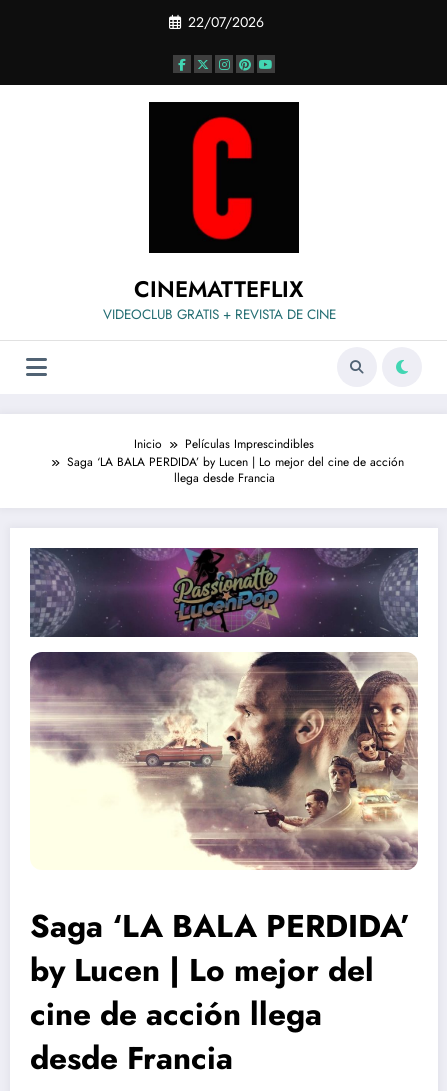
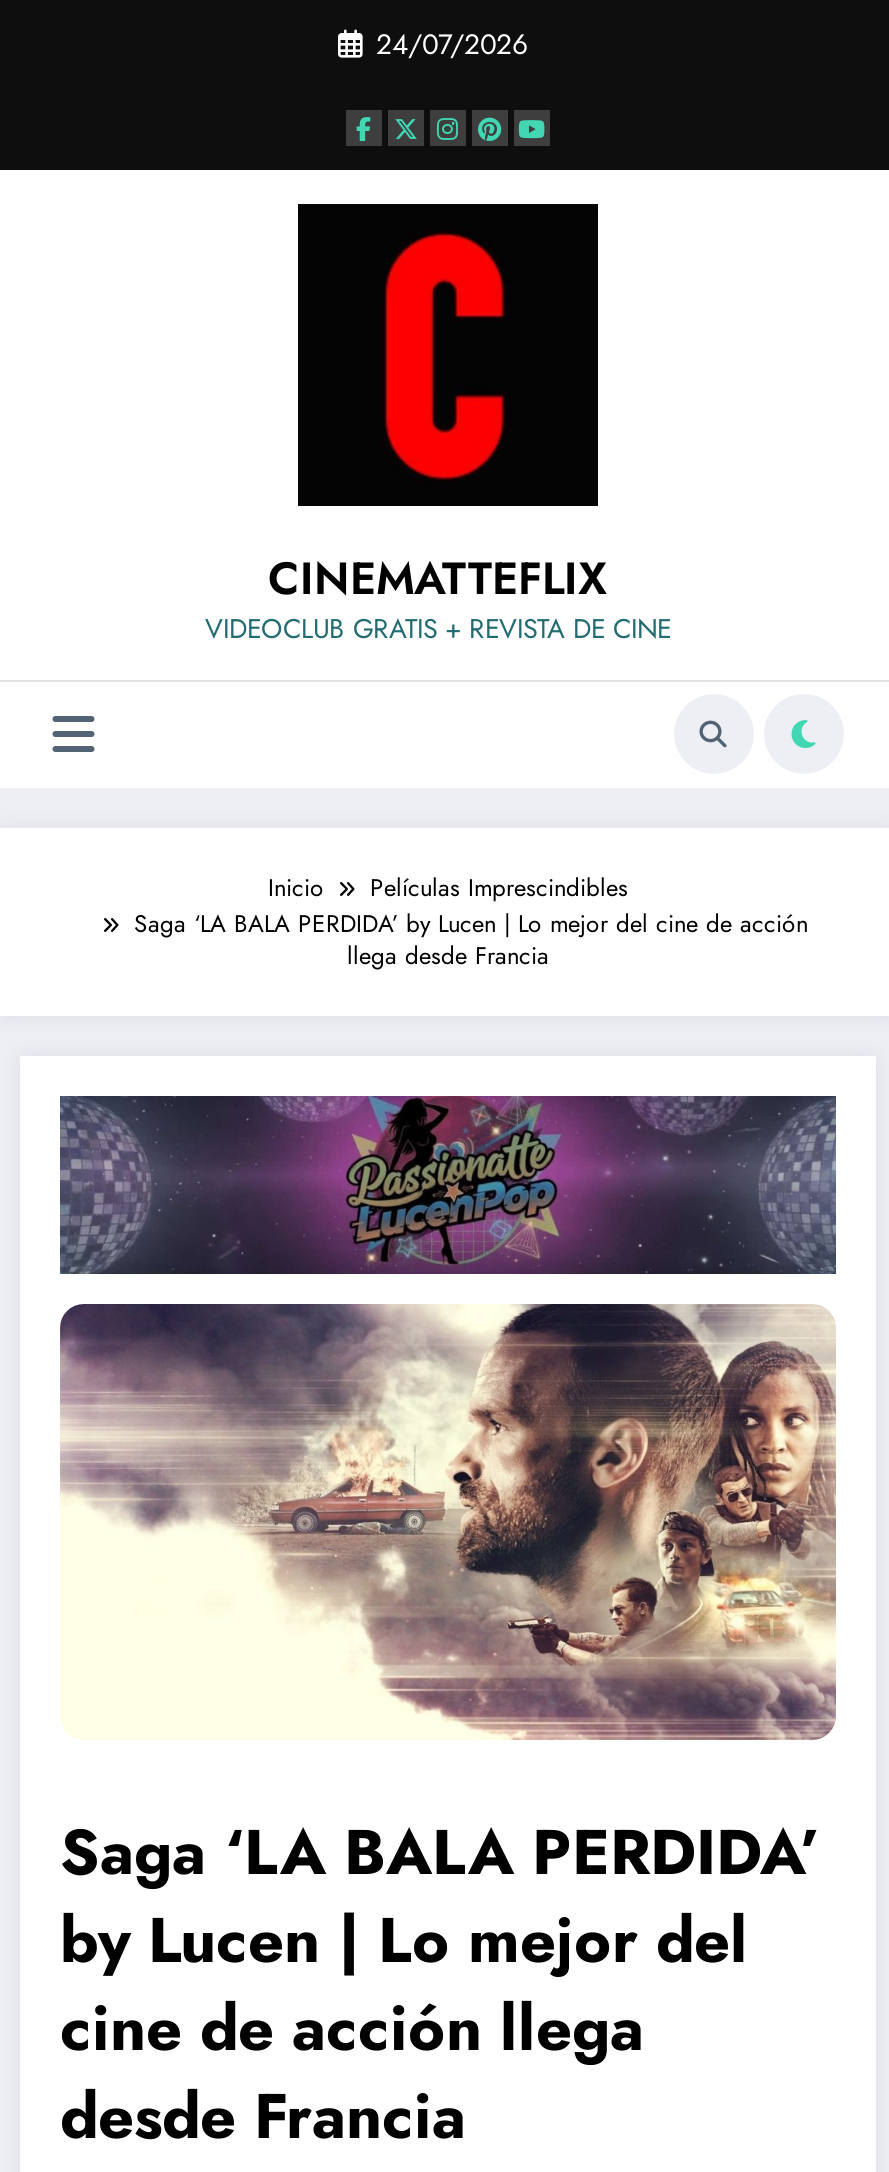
- 22/07/2026
+ 24/07/2026
